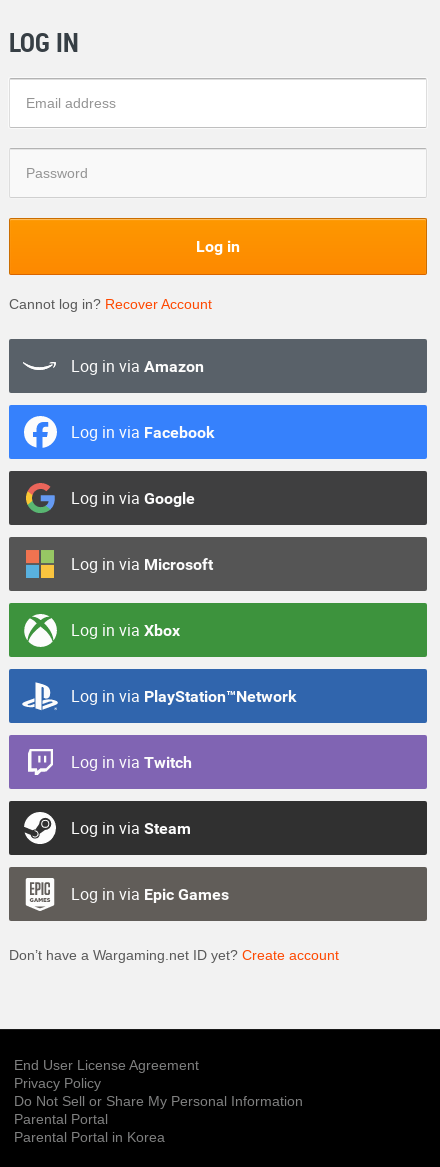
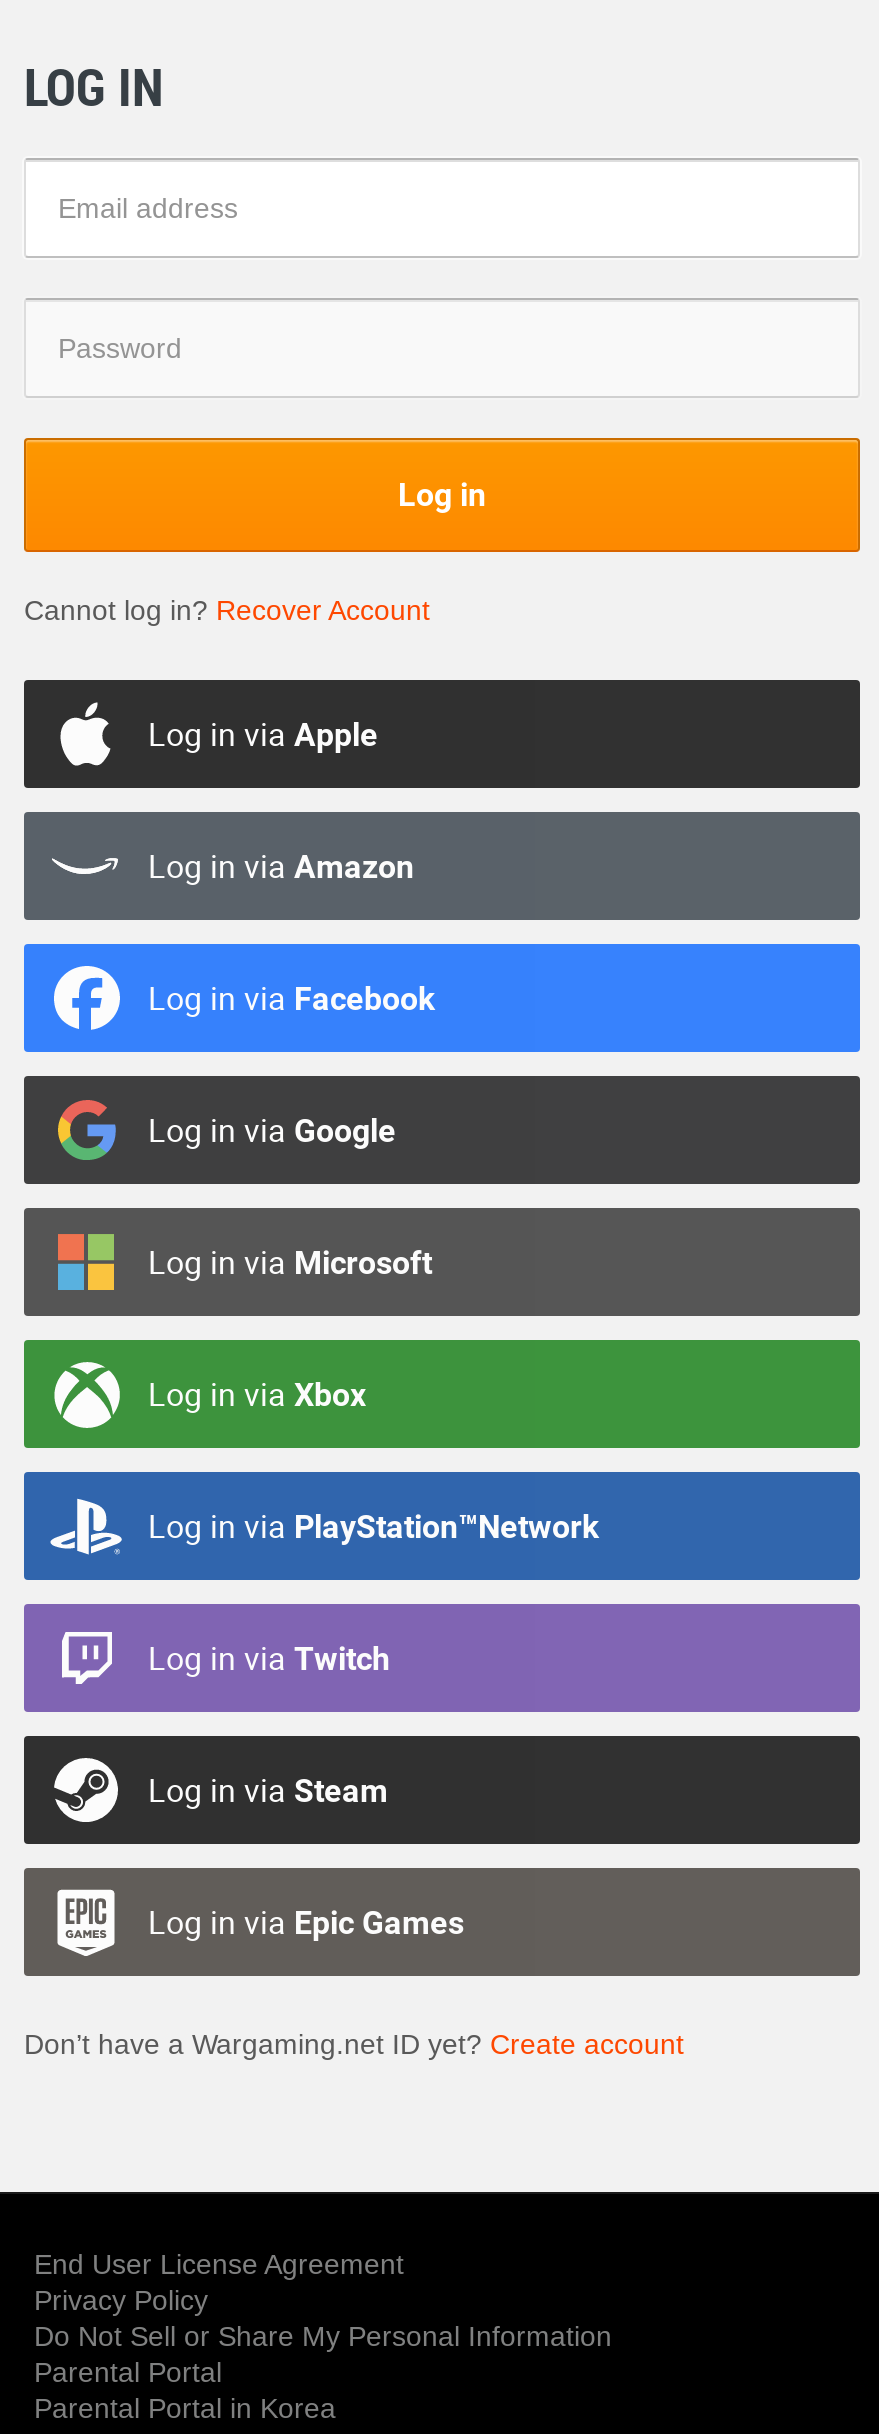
+ Log in via Apple
